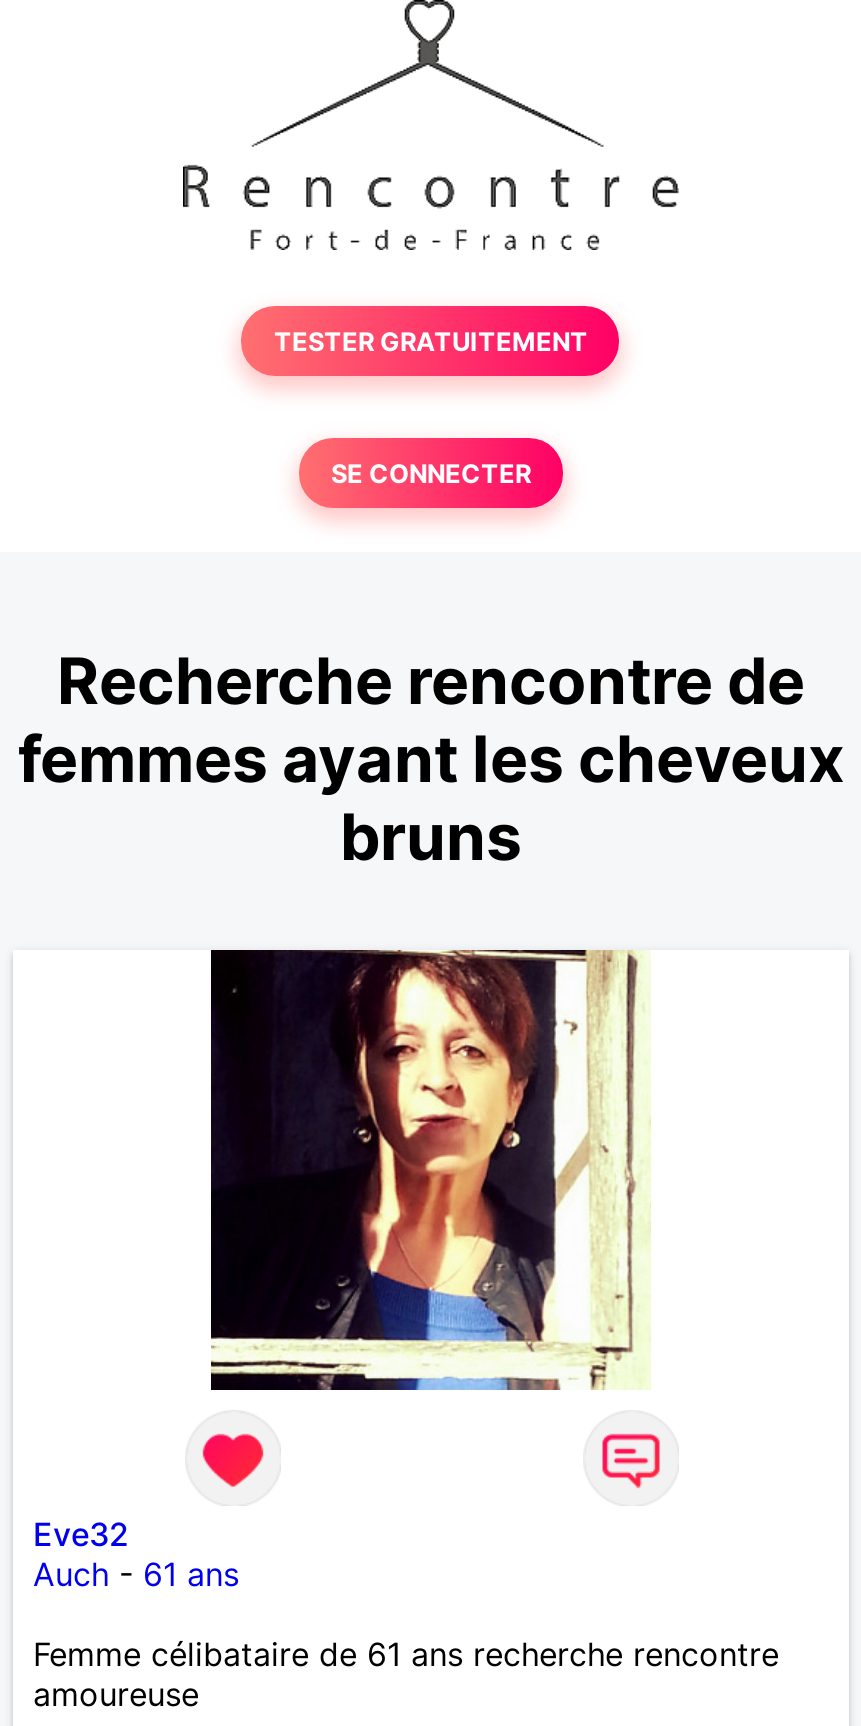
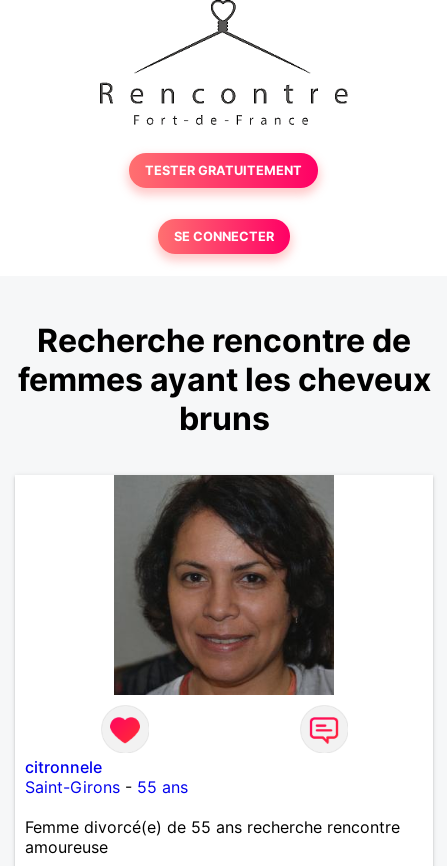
- [image]
+ [image]

- Eve32
- Auch - 61 ans
+ citronnele
+ Saint-Girons - 55 ans

- Femme célibataire de 61 ans recherche rencontre
+ Femme divorcé(e) de 55 ans recherche rencontre
